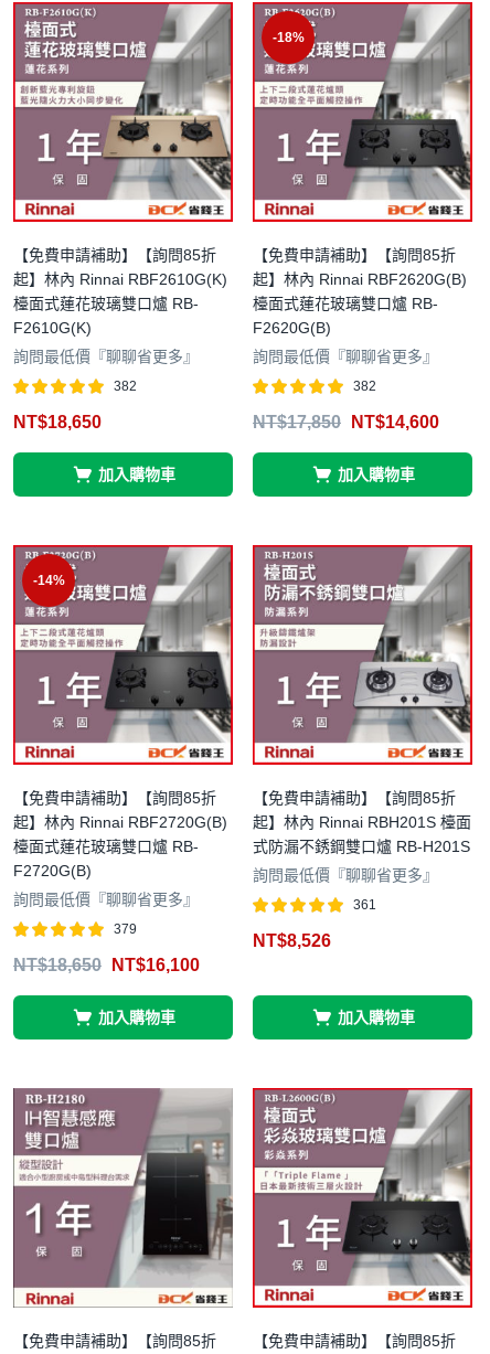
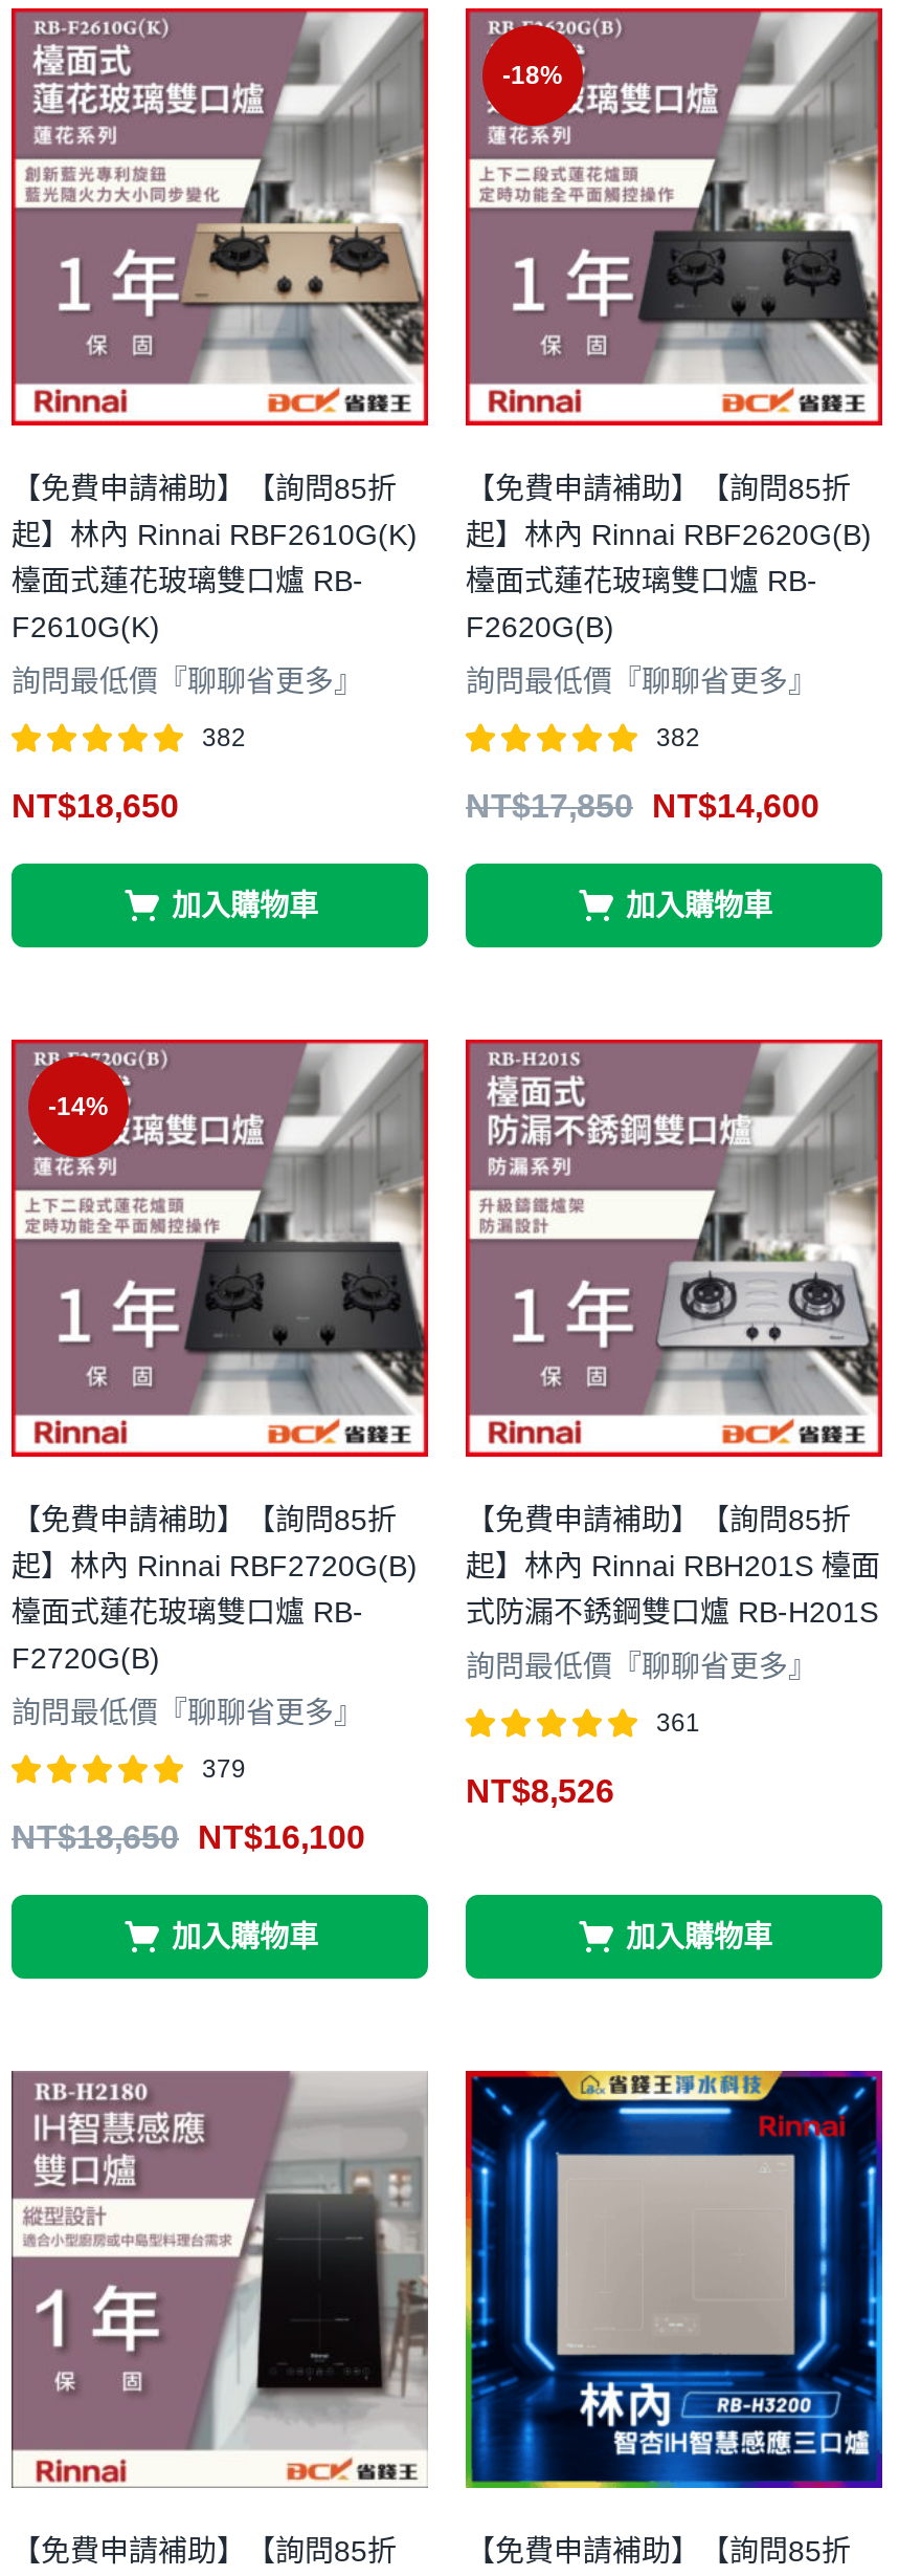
- [image]
+ [image]
